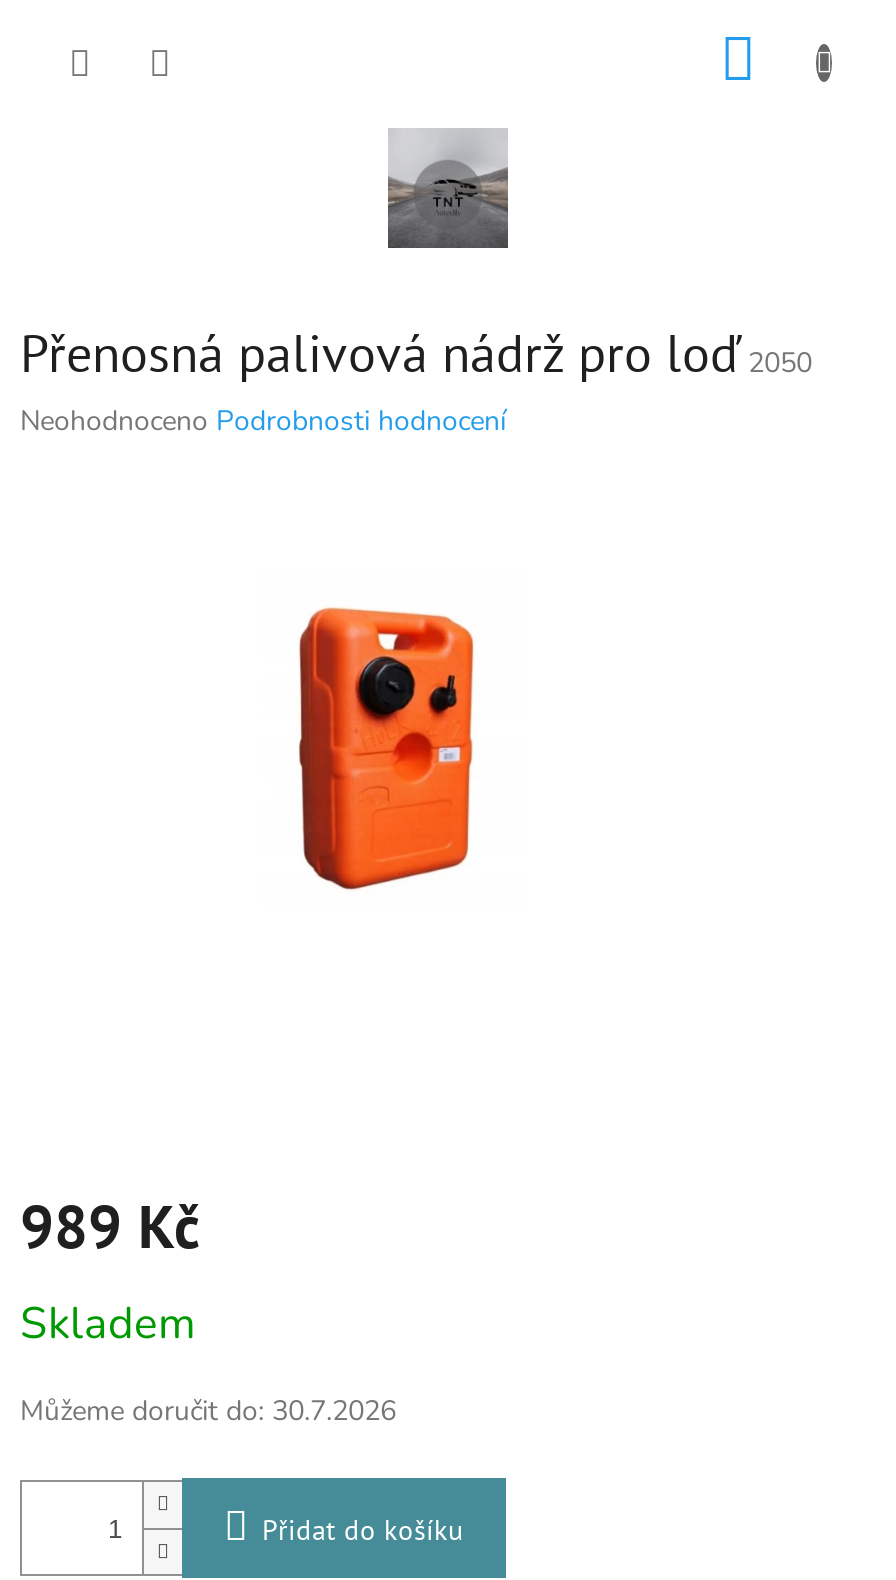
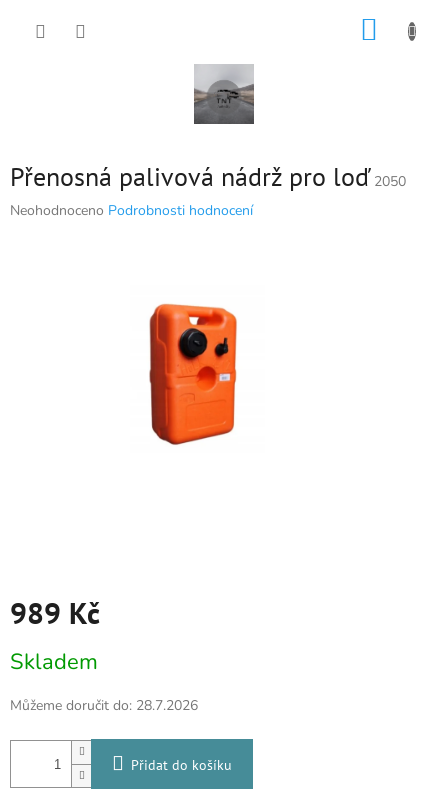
- Můžeme doručit do: 30.7.2026
+ Můžeme doručit do: 28.7.2026
